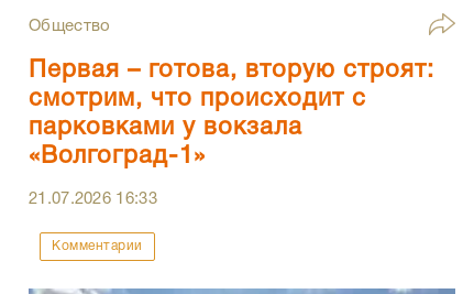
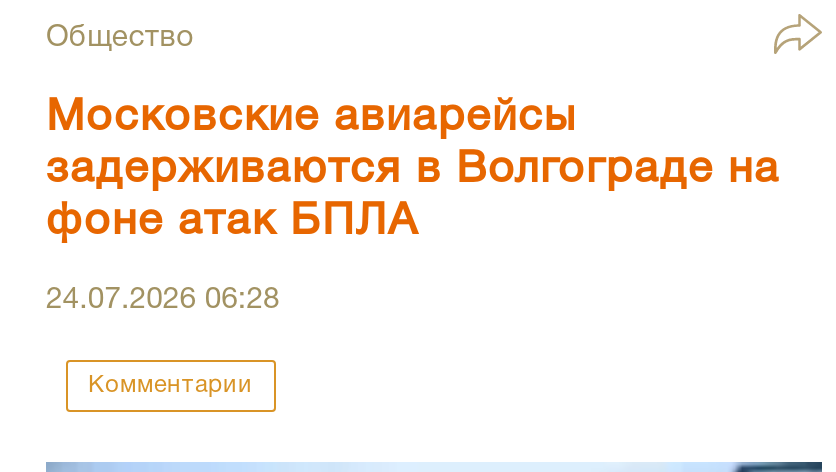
- Первая – готова, вторую строят:
- смотрим, что происходит с
- парковками у вокзала
- «Волгоград-1»
+ Московские авиарейсы
+ задерживаются в Волгограде на
+ фоне атак БПЛА

- 21.07.2026 16:33
+ 24.07.2026 06:28
